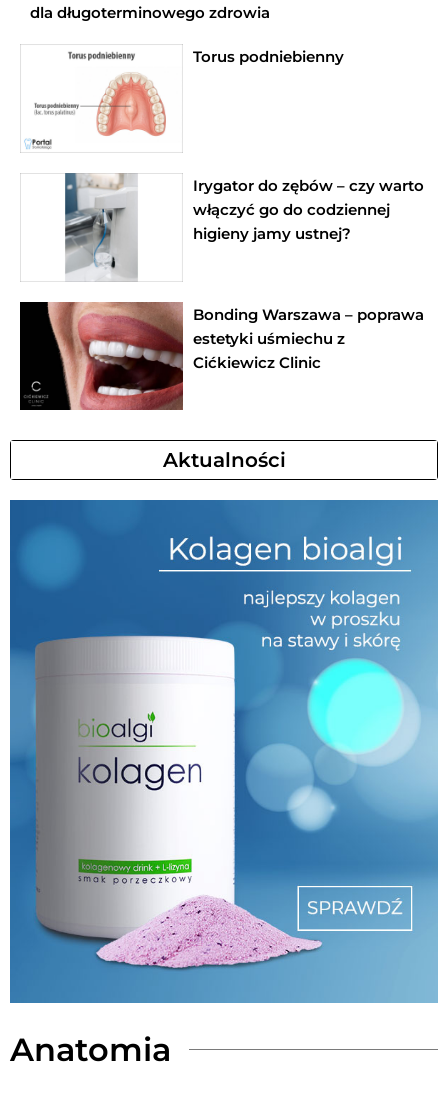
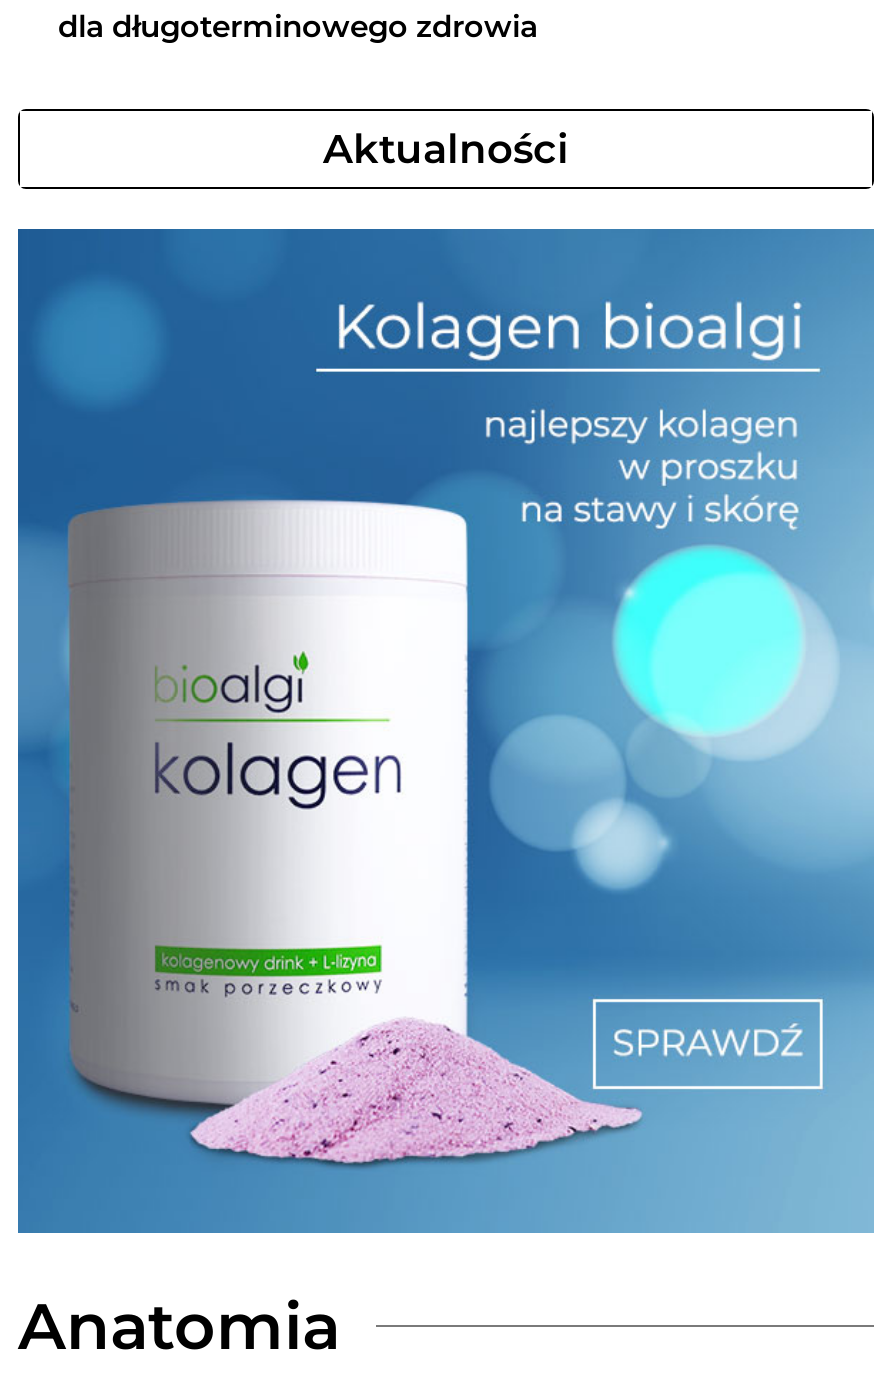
- Torus podniebienny

- [image]

- [image]

- Irygator do zębów – czy warto
- włączyć go do codziennej
- higieny jamy ustnej?

- [image]
- Bonding Warszawa – poprawa
- estetyki uśmiechu z
- Cićkiewicz Clinic
